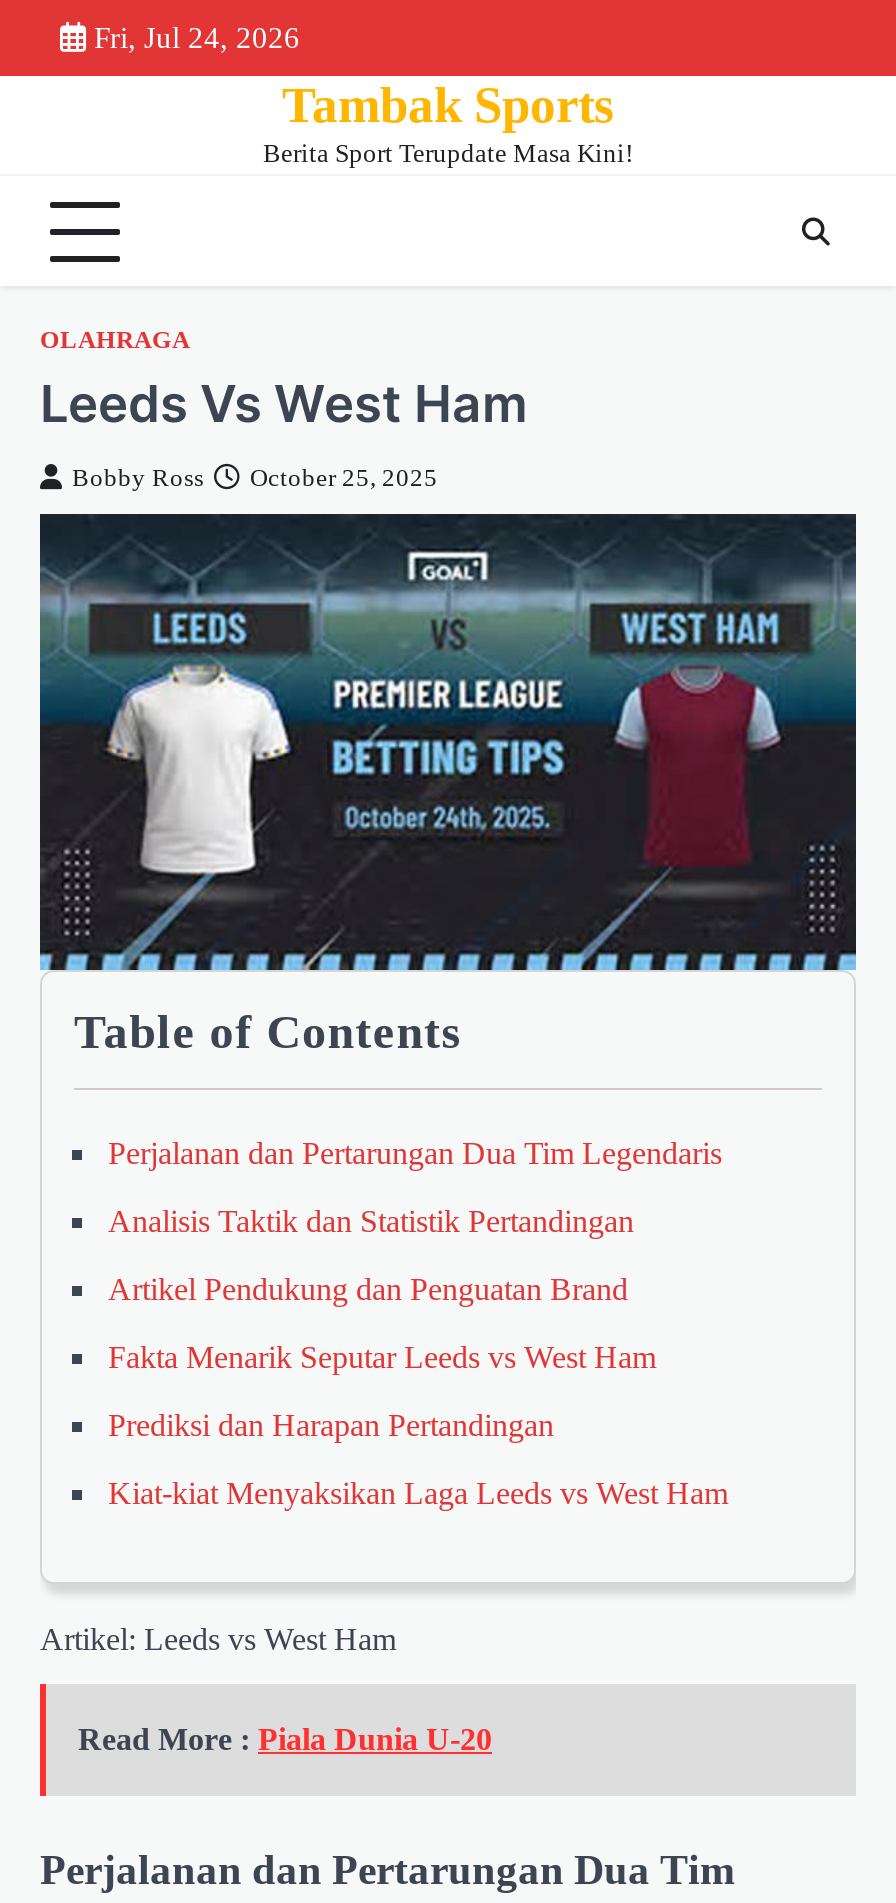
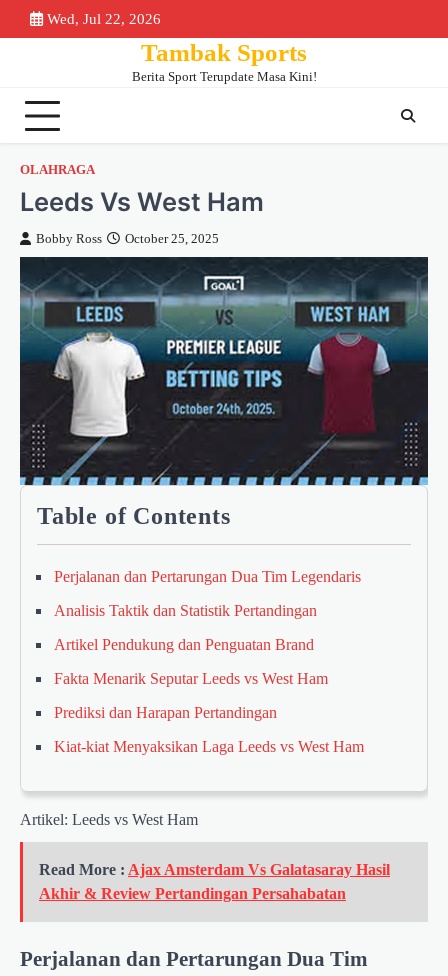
- Fri, Jul 24, 2026
+ Wed, Jul 22, 2026

- Read More : Piala Dunia U-20
+ Read More : Ajax Amsterdam Vs Galatasaray Hasil
+ Akhir & Review Pertandingan Persahabatan
